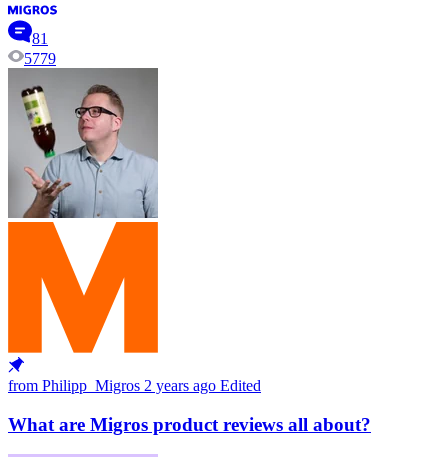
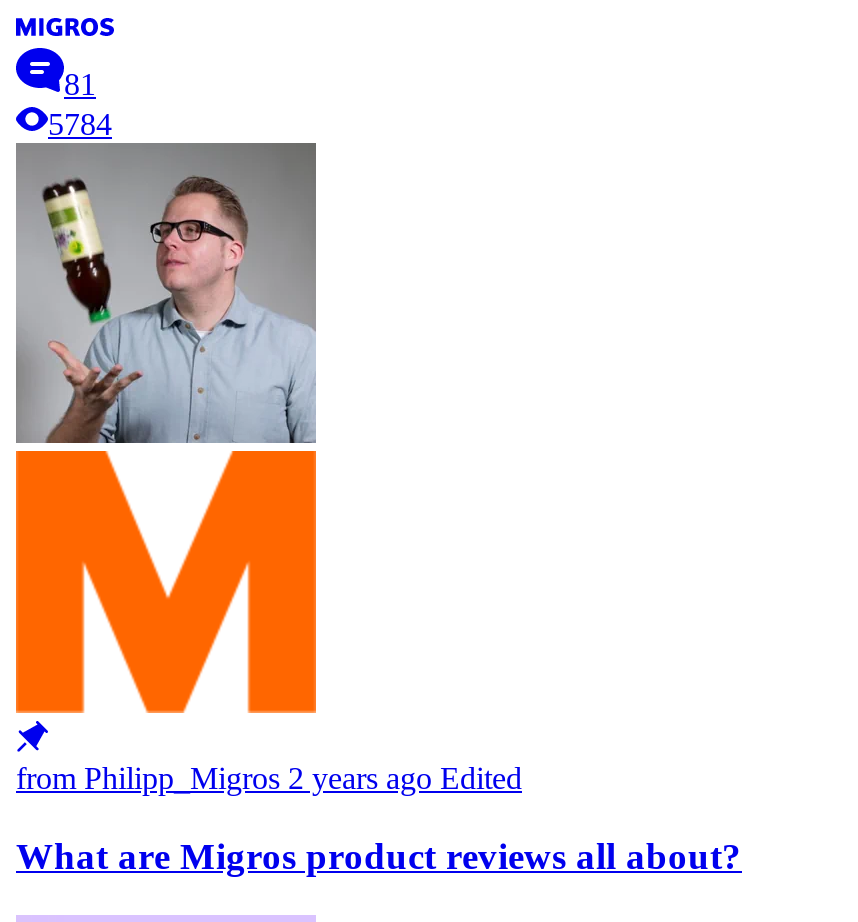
- 5779
+ 5784
